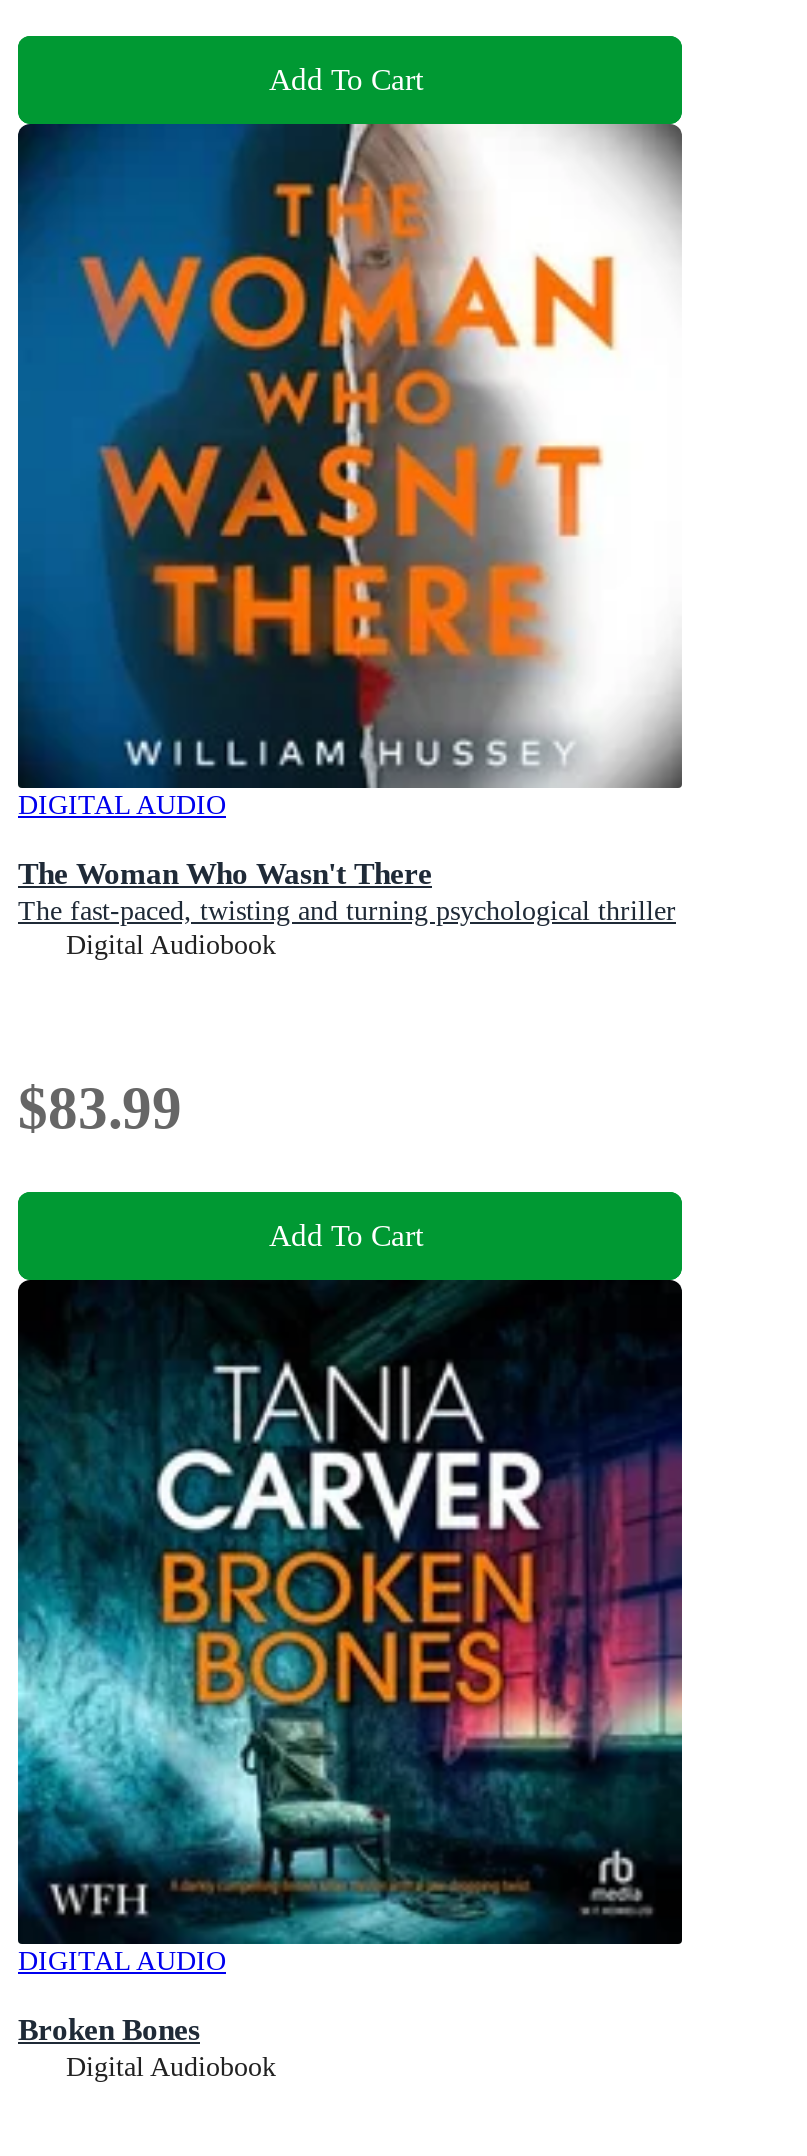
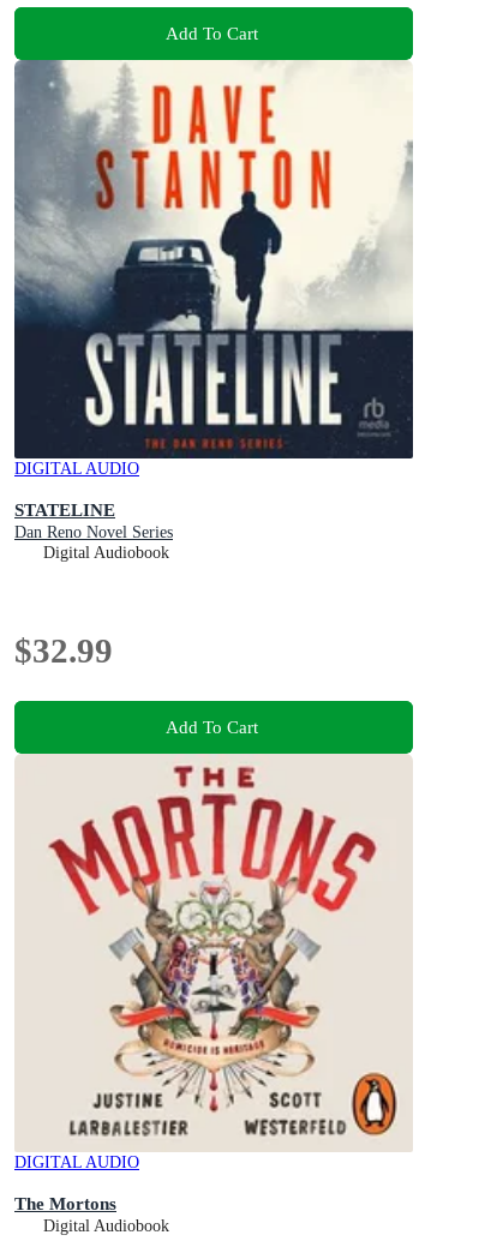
- [image]
- The Woman Who Wasn't There
- The fast-paced, twisting and turning psychological thriller
+ [image]
+ STATELINE
+ Dan Reno Novel Series

- $83.99
+ $32.99

- [image]
- Broken Bones
+ [image]
+ The Mortons
